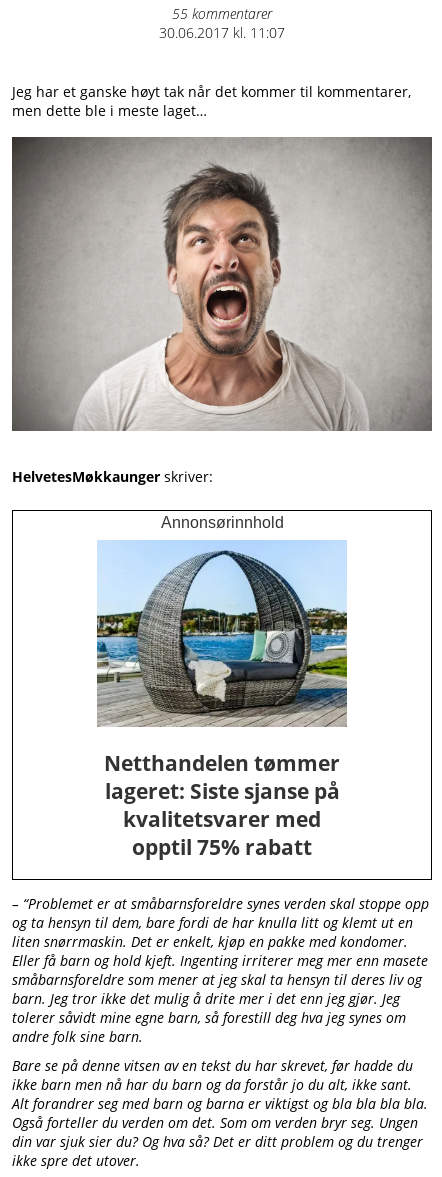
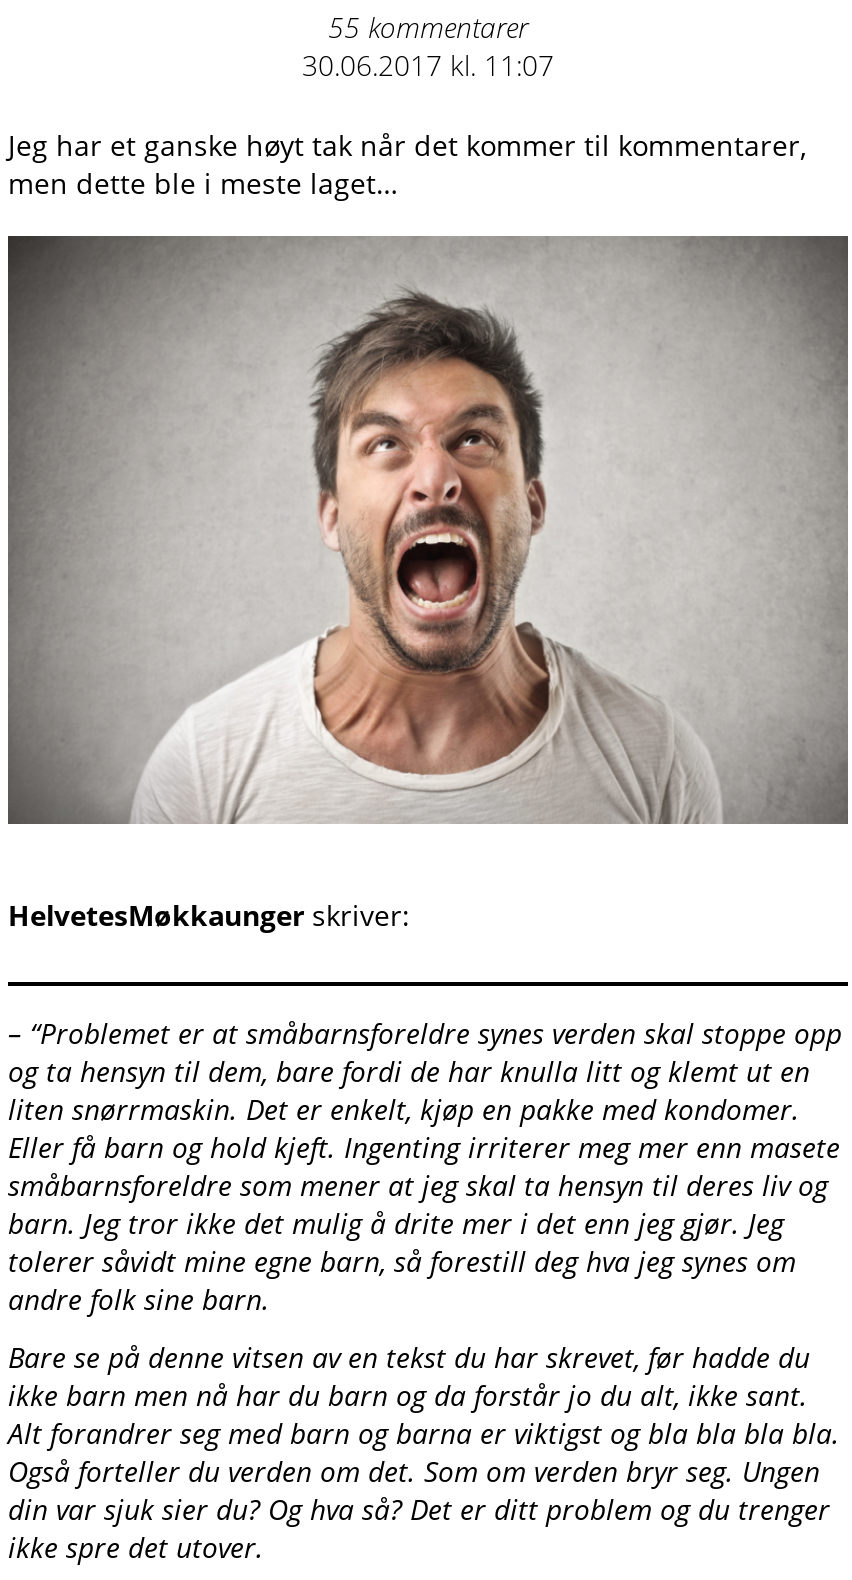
- [image]
- Annonsørinnhold

- Netthandelen tømmer
- lageret: Siste sjanse på
- kvalitetsvarer med
- opptil 75% rabatt
